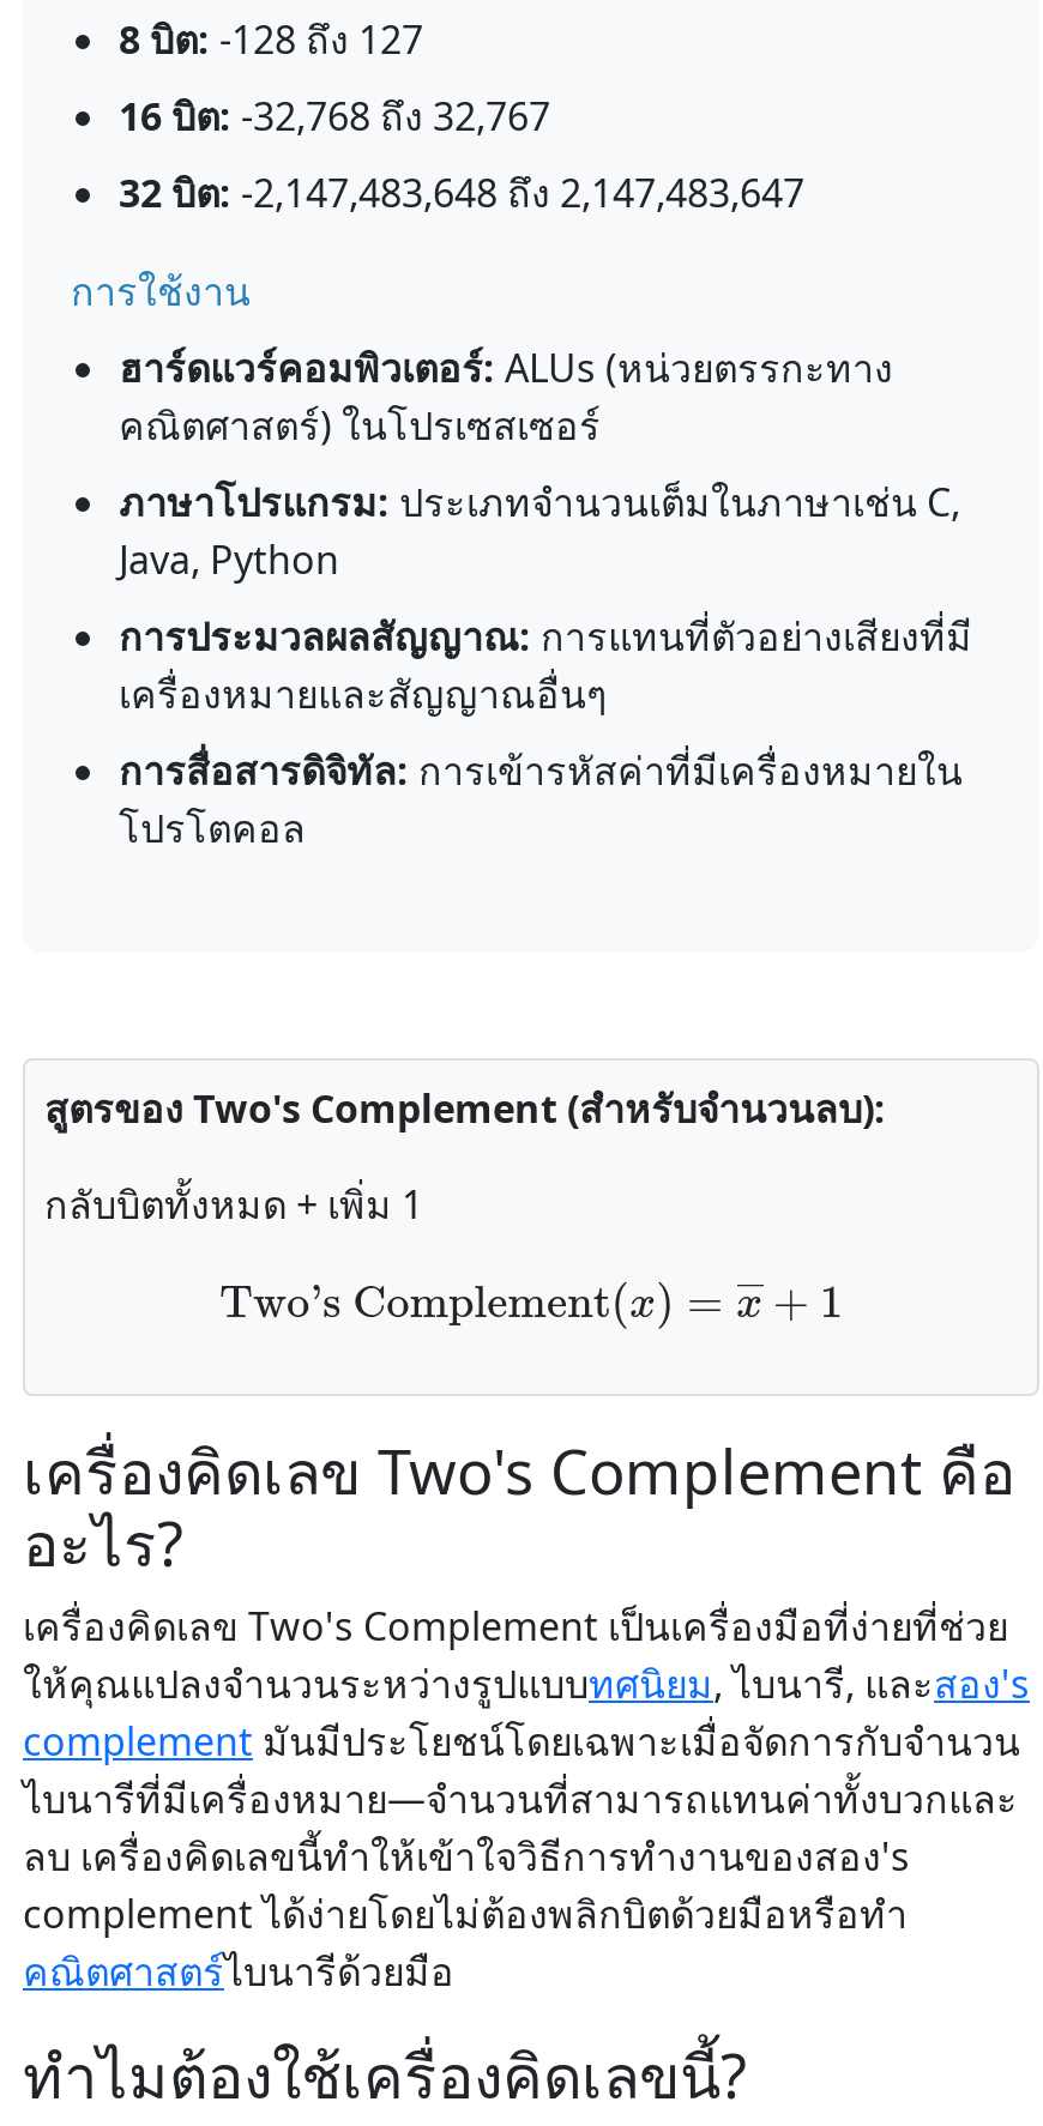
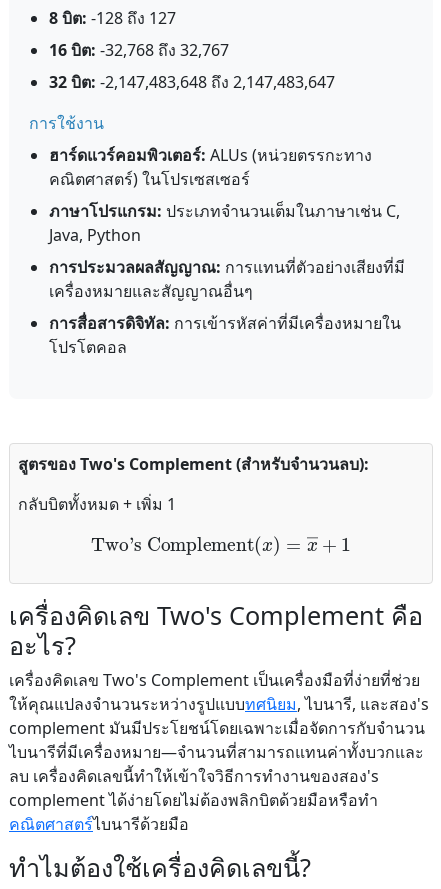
- complementมันมีประโยชน์โดยเฉพาะเมื่อจัดการกับจำนวน
+ complement มันมีประโยชน์โดยเฉพาะเมื่อจัดการกับจำนวน
